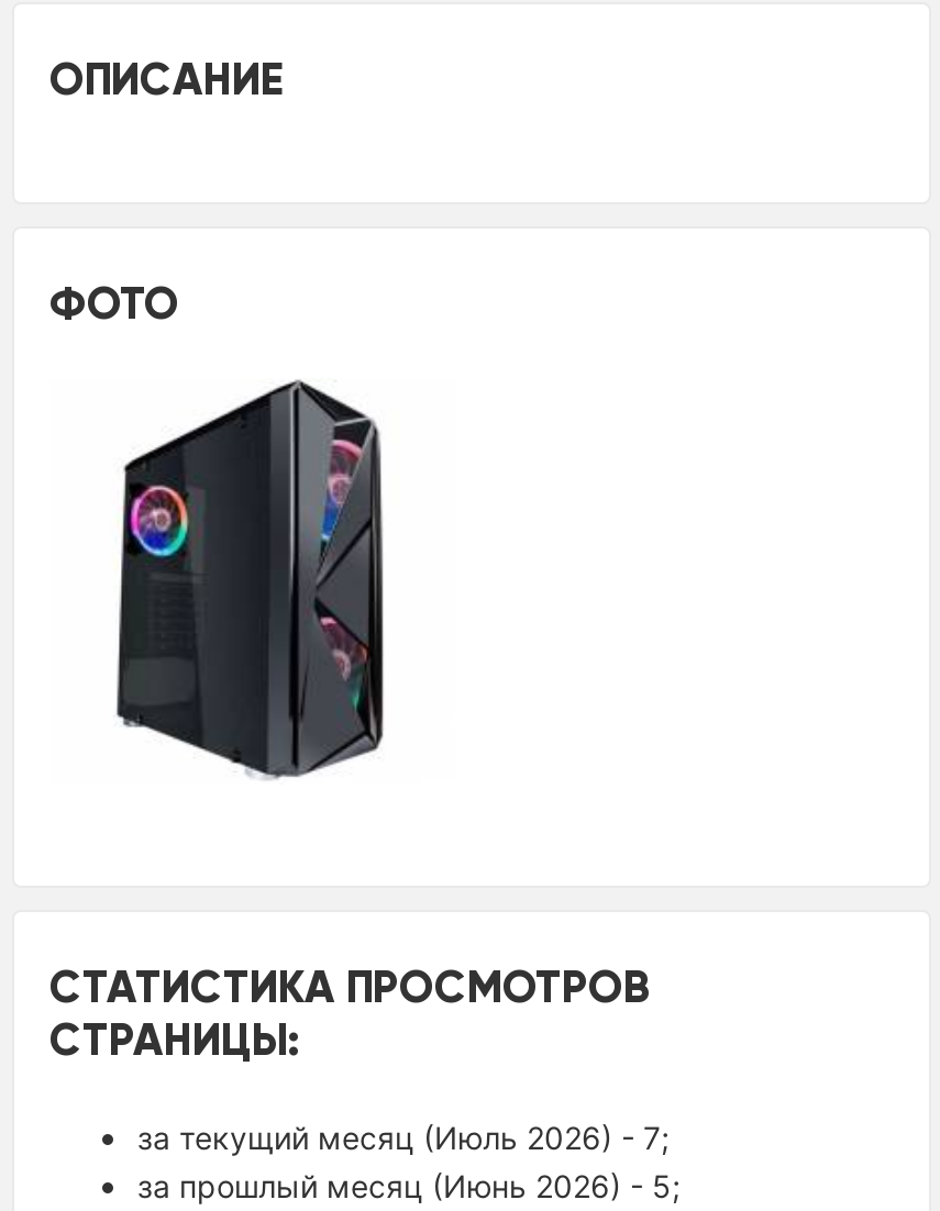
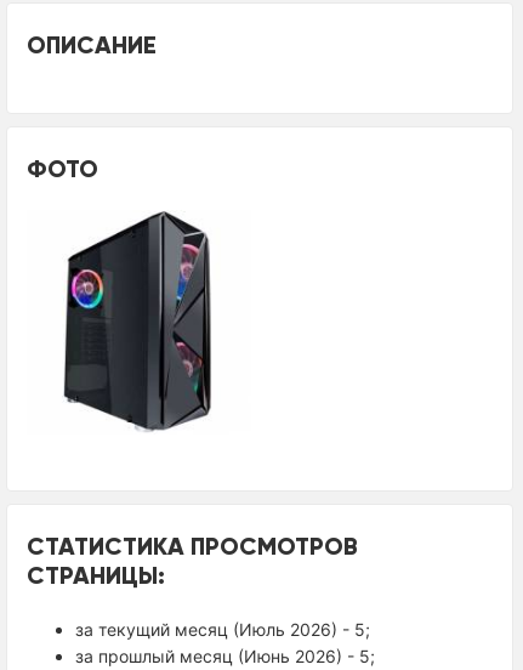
- за текущий месяц (Июль 2026) - 7;
+ за текущий месяц (Июль 2026) - 5;
